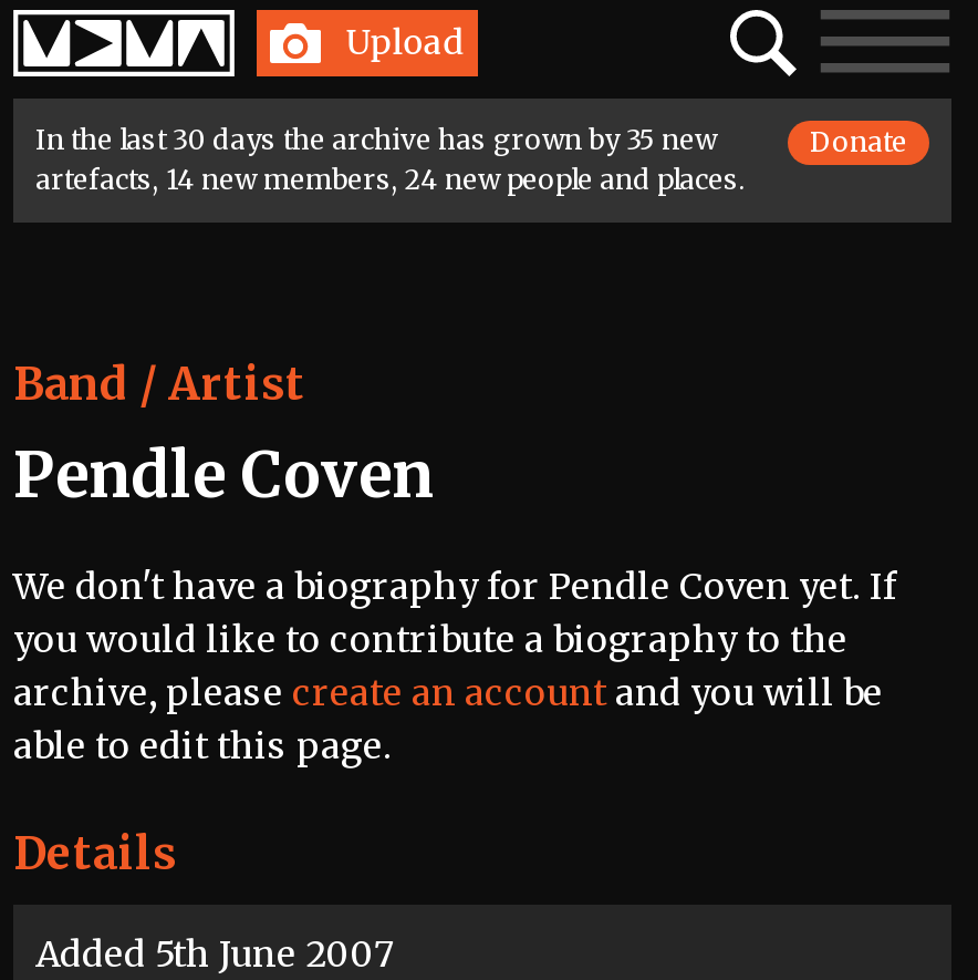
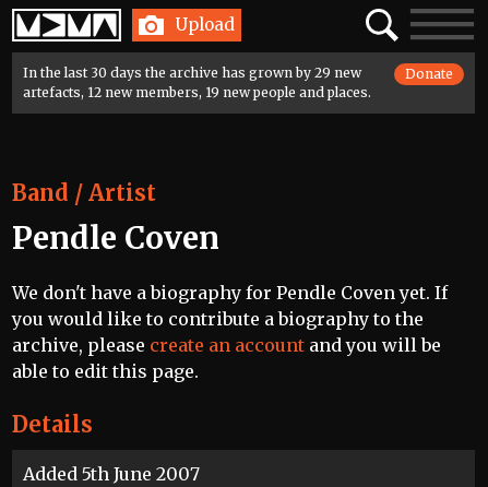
- In the last 30 days the archive has grown by 35 new
+ In the last 30 days the archive has grown by 29 new

- artefacts, 14 new members, 24 new people and places.
+ artefacts, 12 new members, 19 new people and places.
